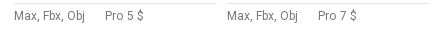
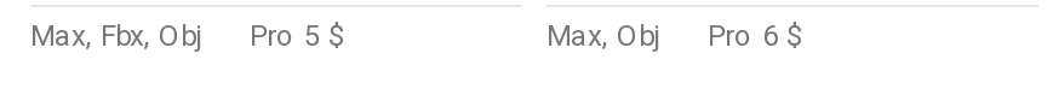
- Max, Fbx, Obj
- Pro 7 $
+ Max, Obj
+ Pro 6 $
